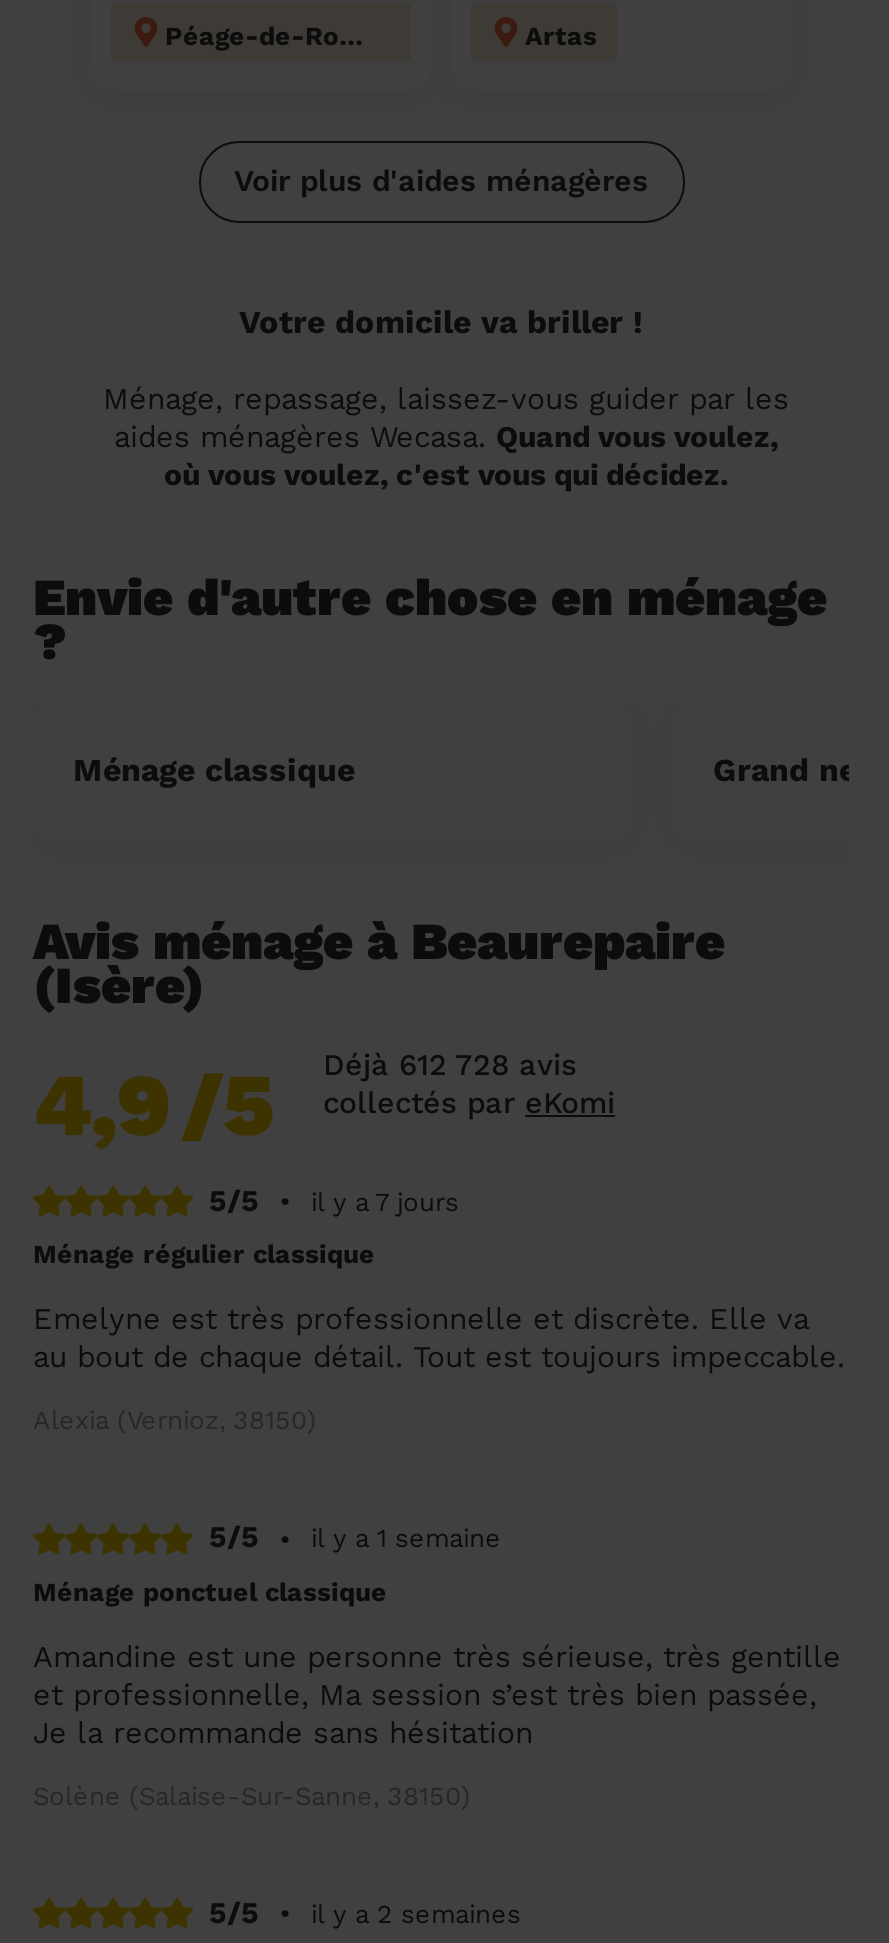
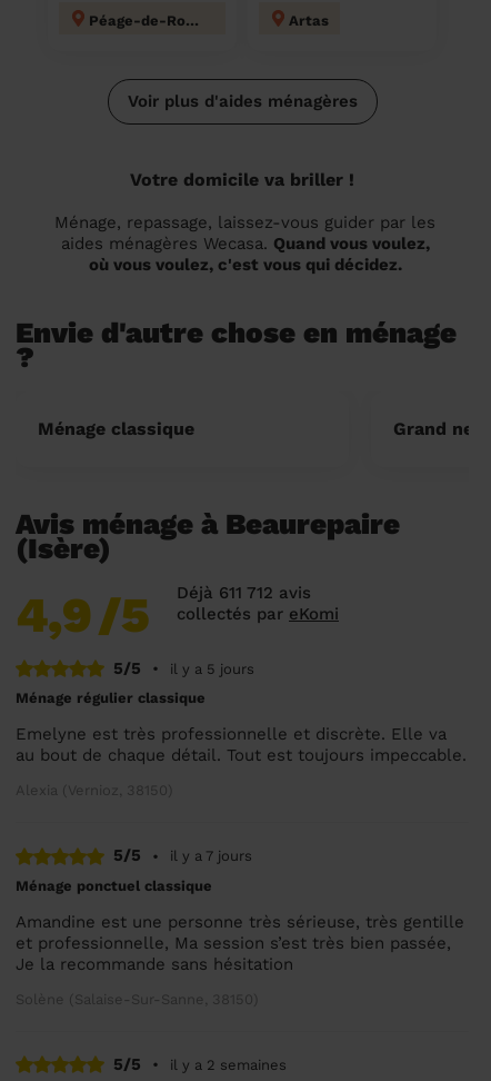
- Déjà 612 728 avis
+ Déjà 611 712 avis

- il y a 7 jours
+ il y a 5 jours

- il y a 1 semaine
+ il y a 7 jours
